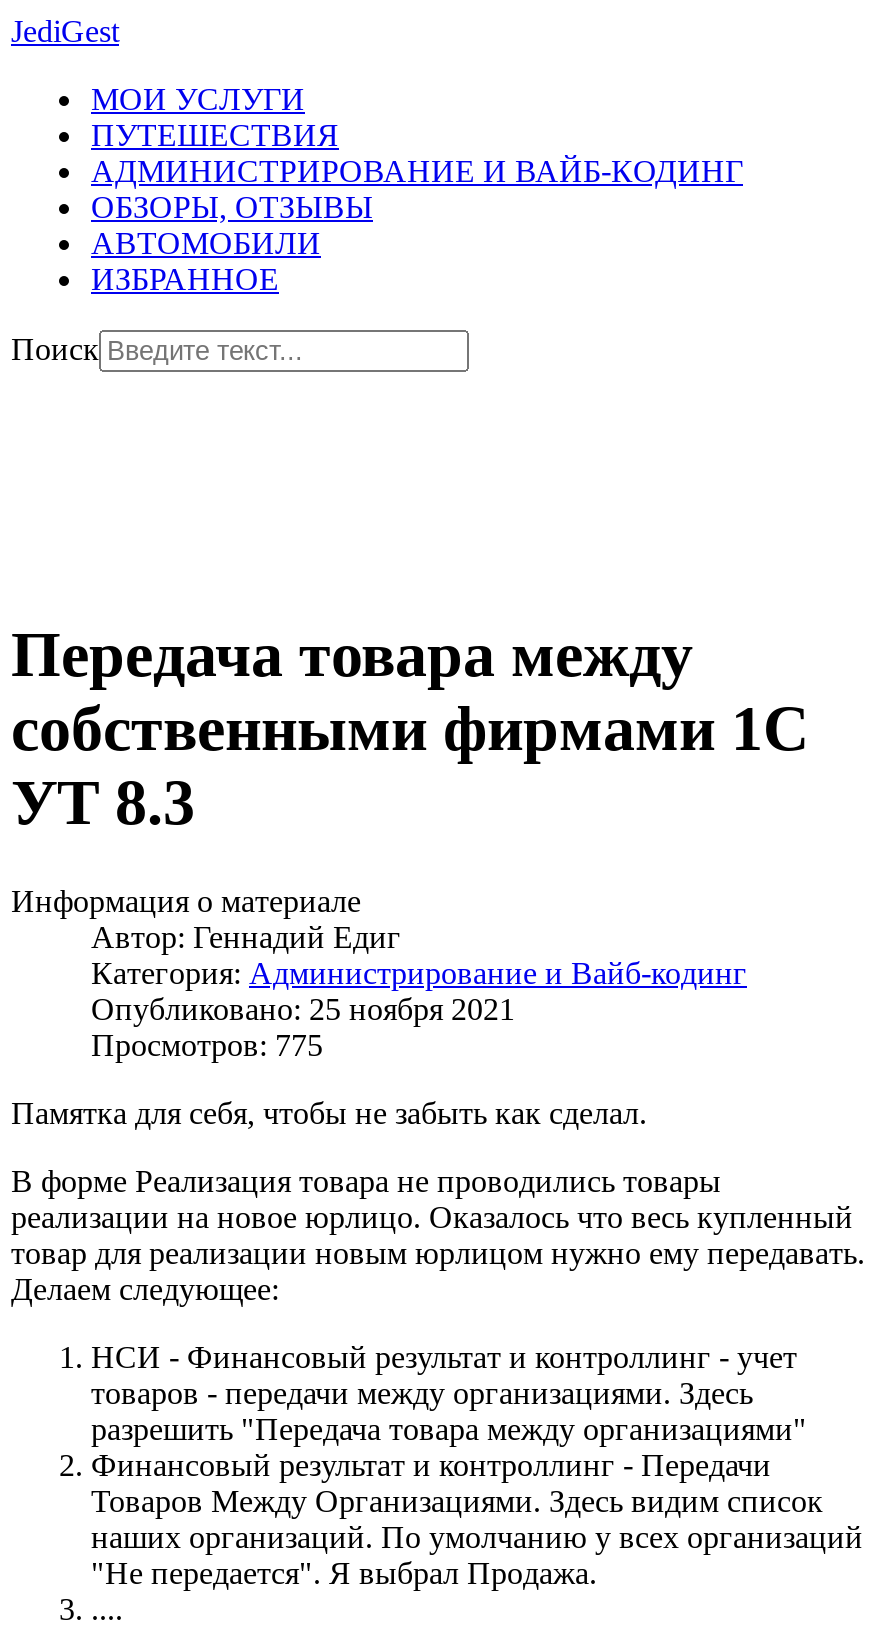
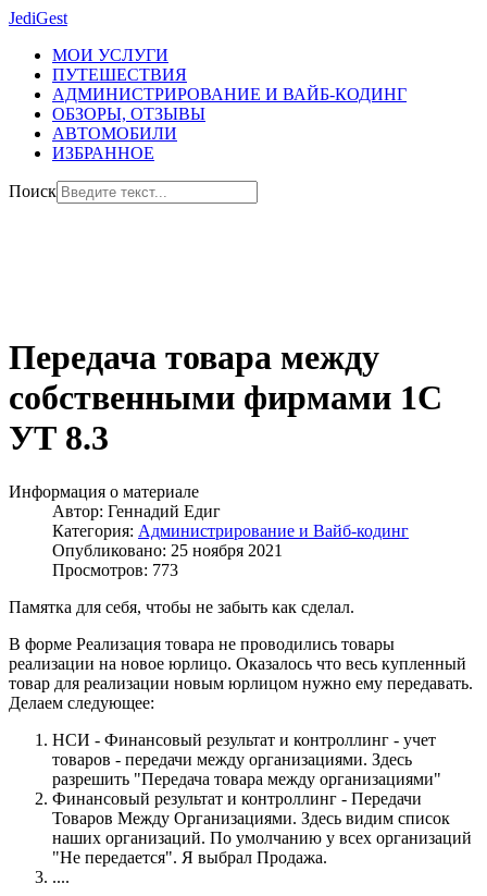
- Просмотров: 775
+ Просмотров: 773
